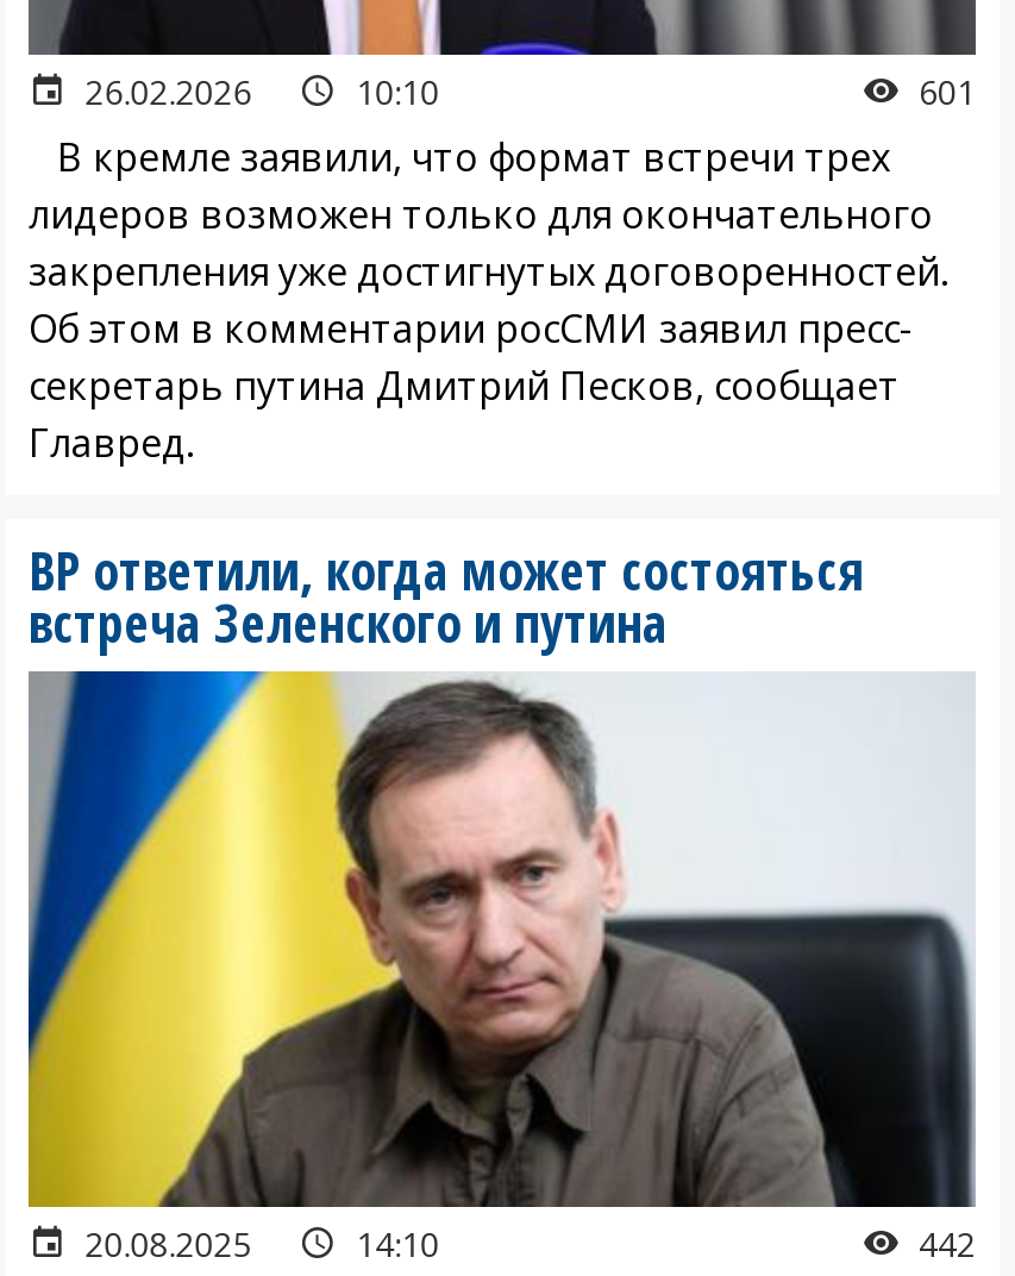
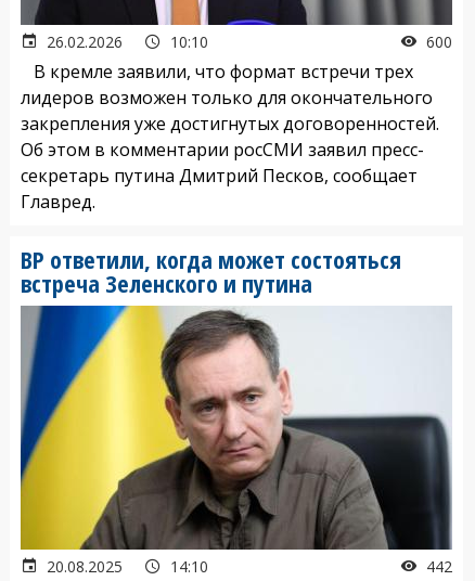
- 601
+ 600
